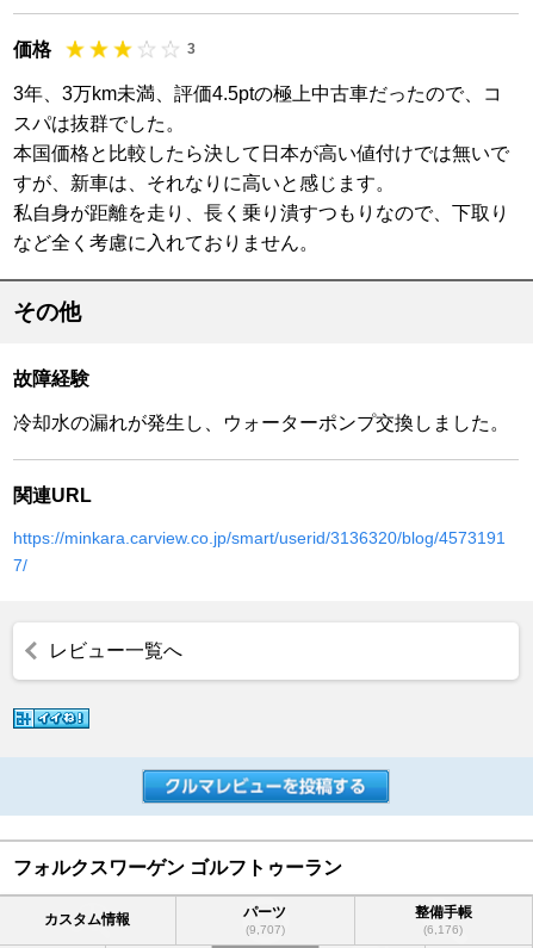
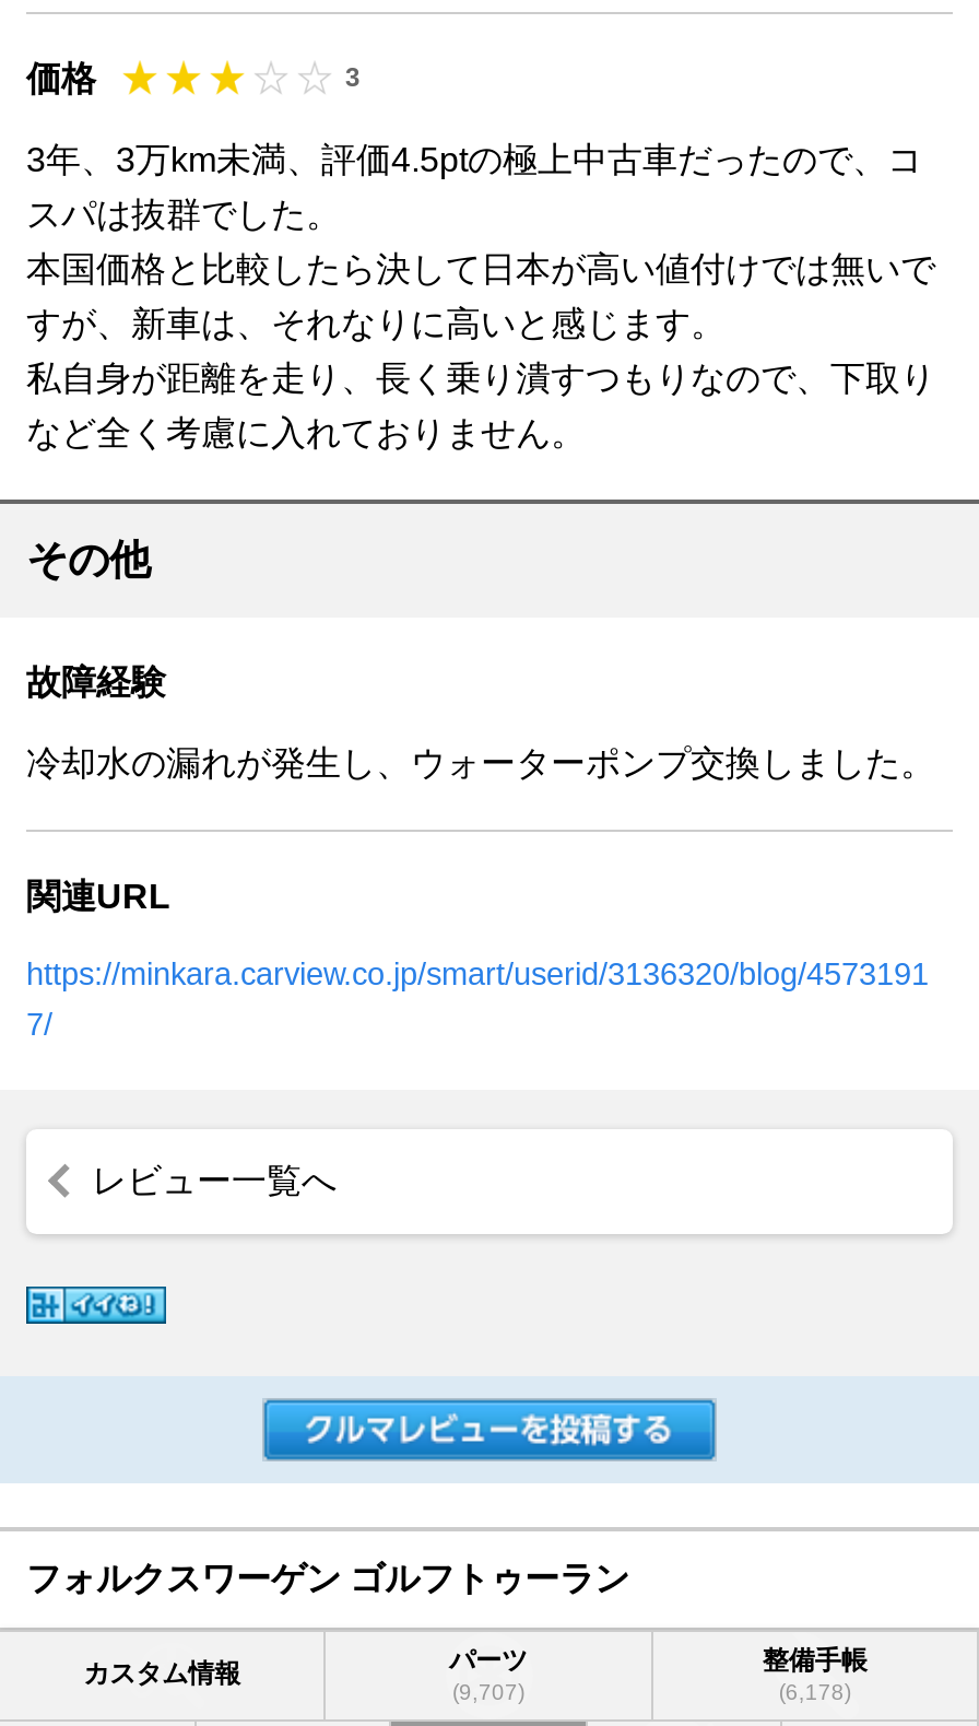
- (6,176)
+ (6,178)
